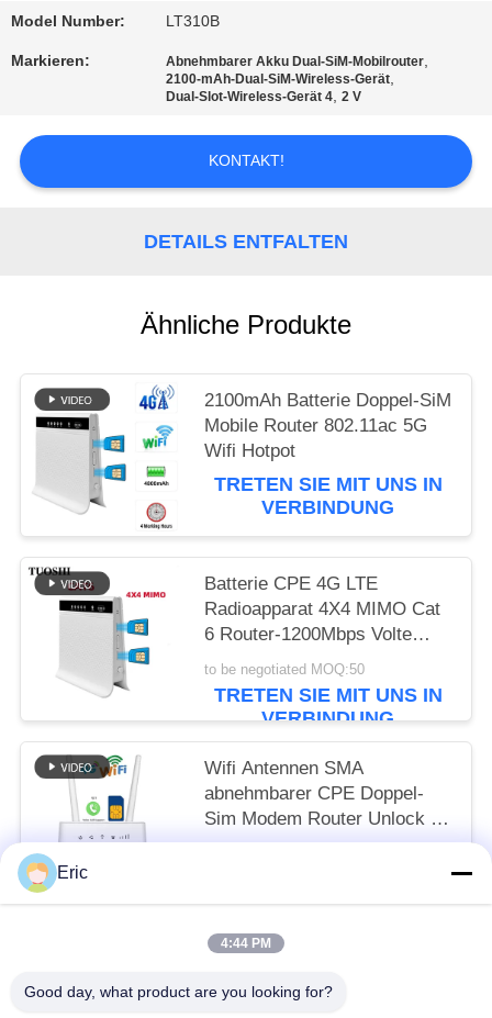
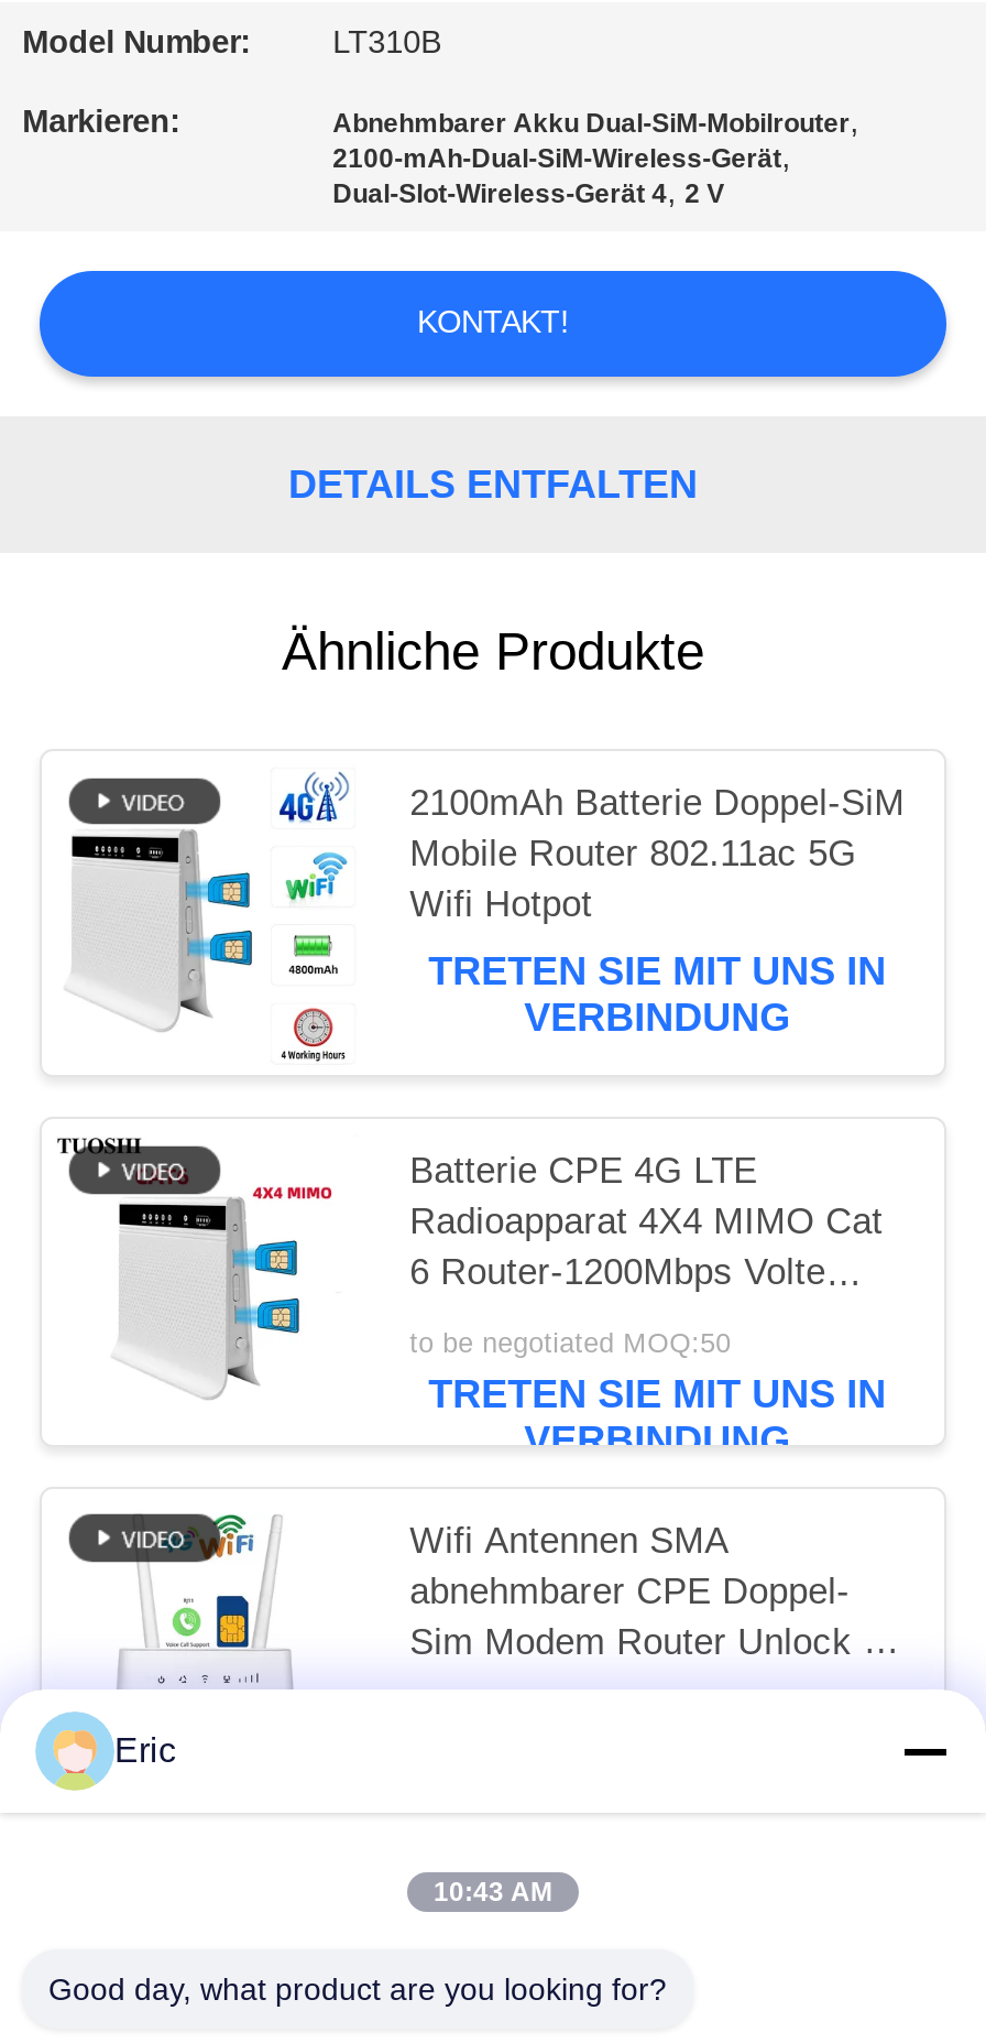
- 4:44 PM
+ 10:43 AM
